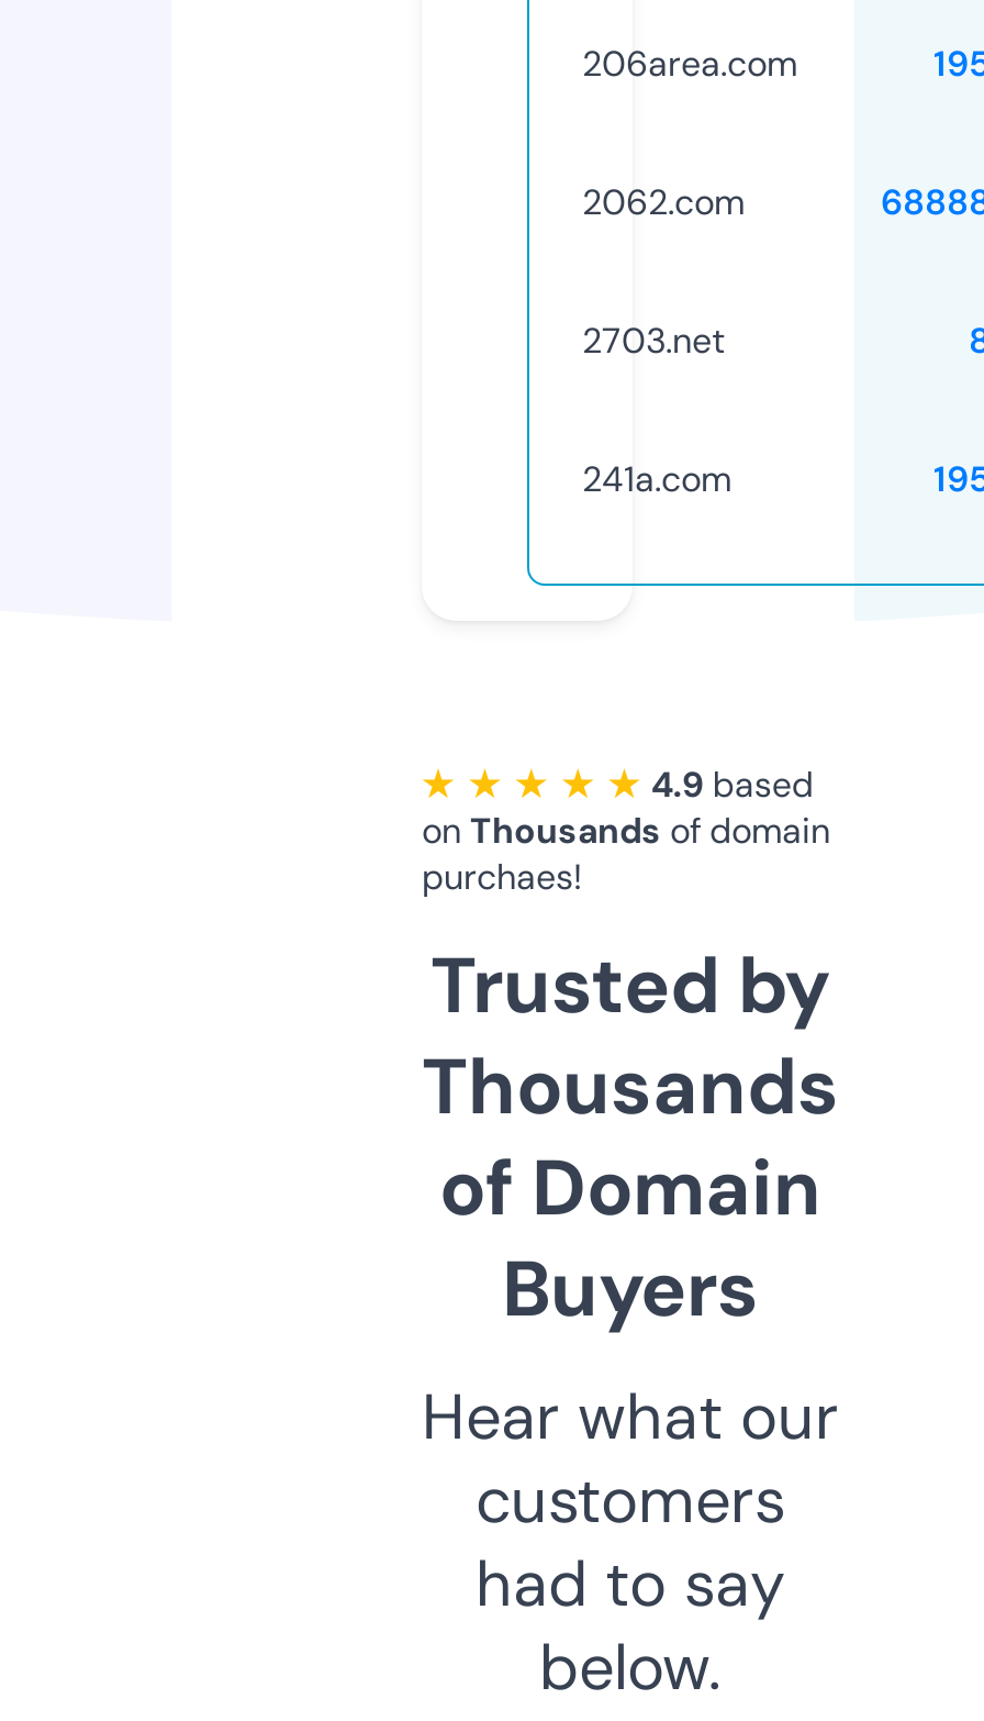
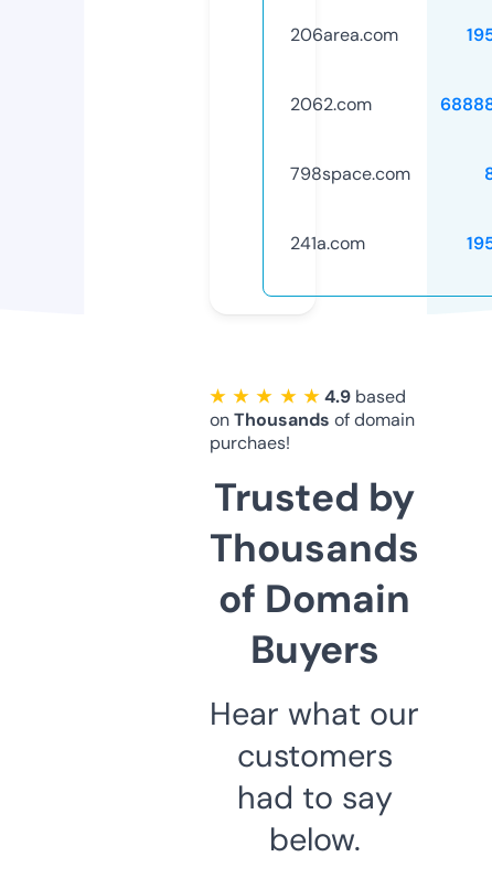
- 2703.net
+ 798space.com
